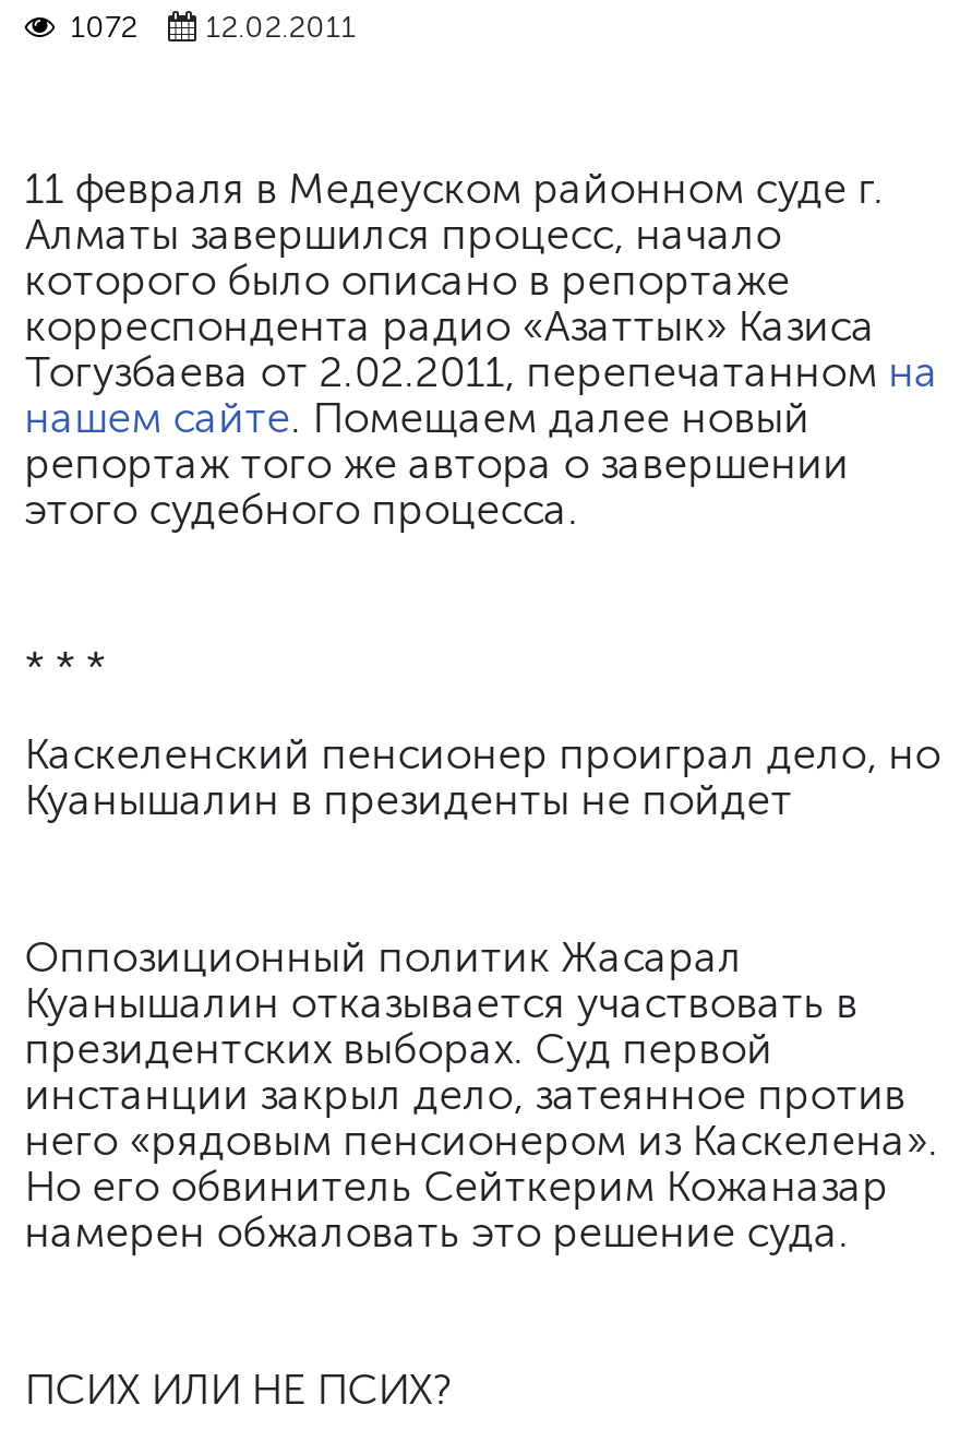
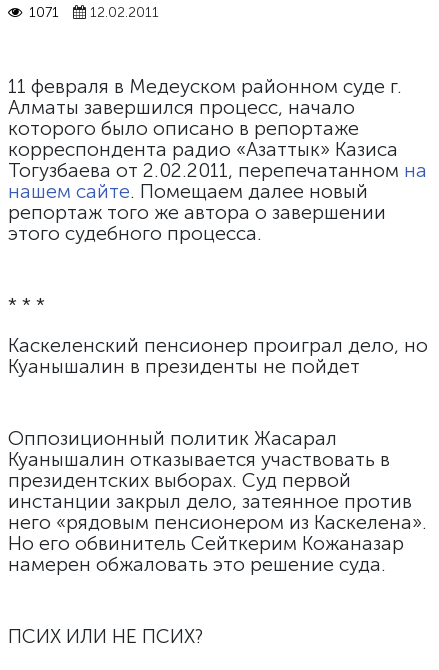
- 1072 12.02.2011
+ 1071 12.02.2011
